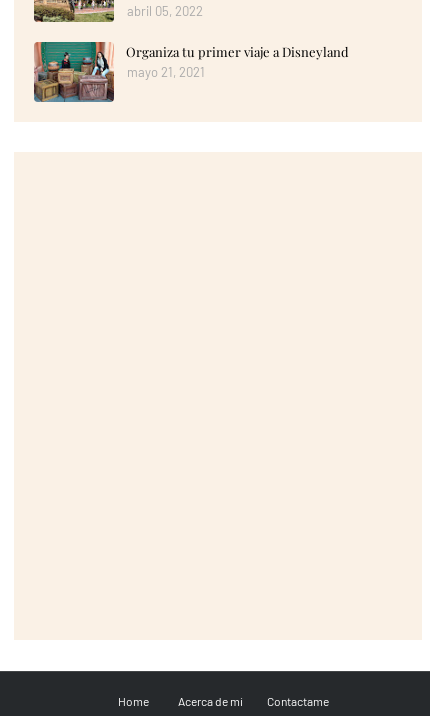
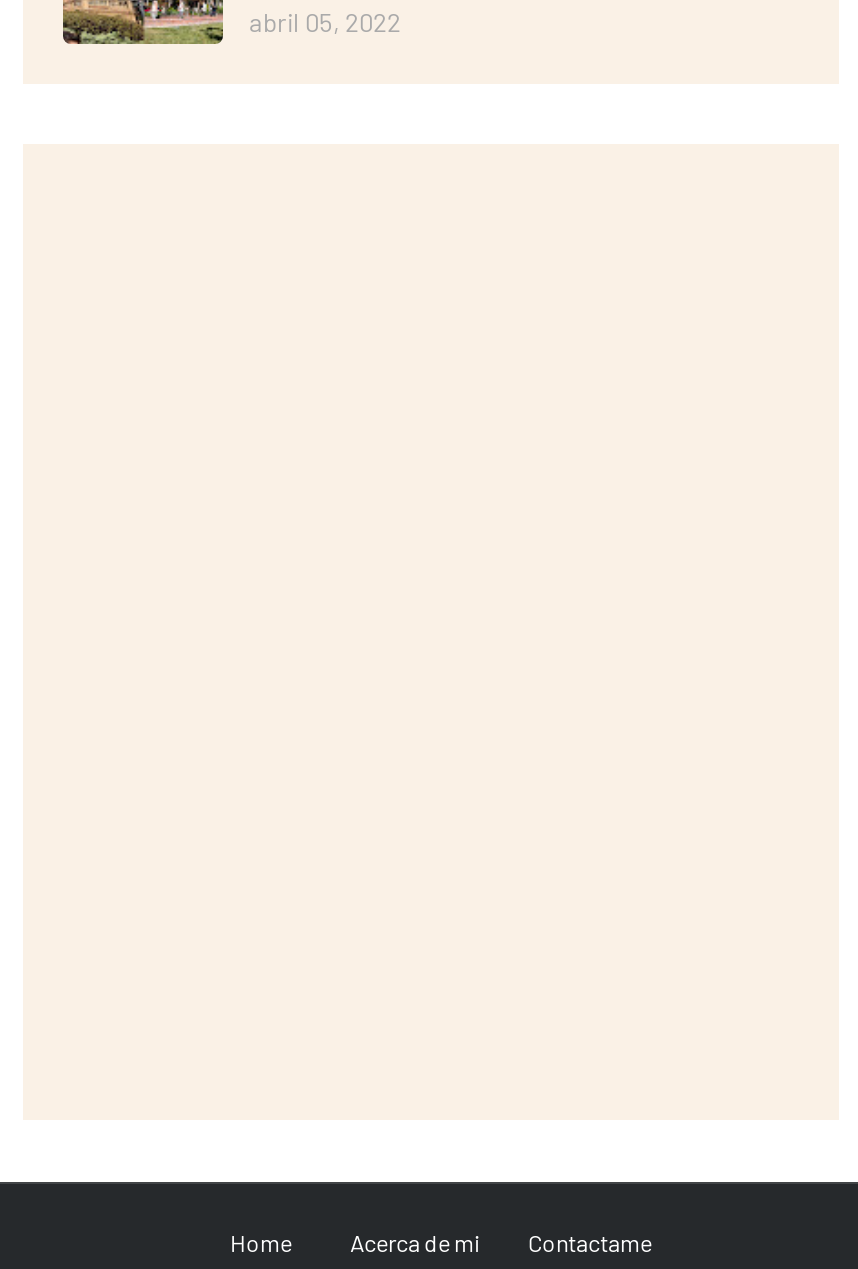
- [image]
- Organiza tu primer viaje a Disneyland
- mayo 21, 2021
